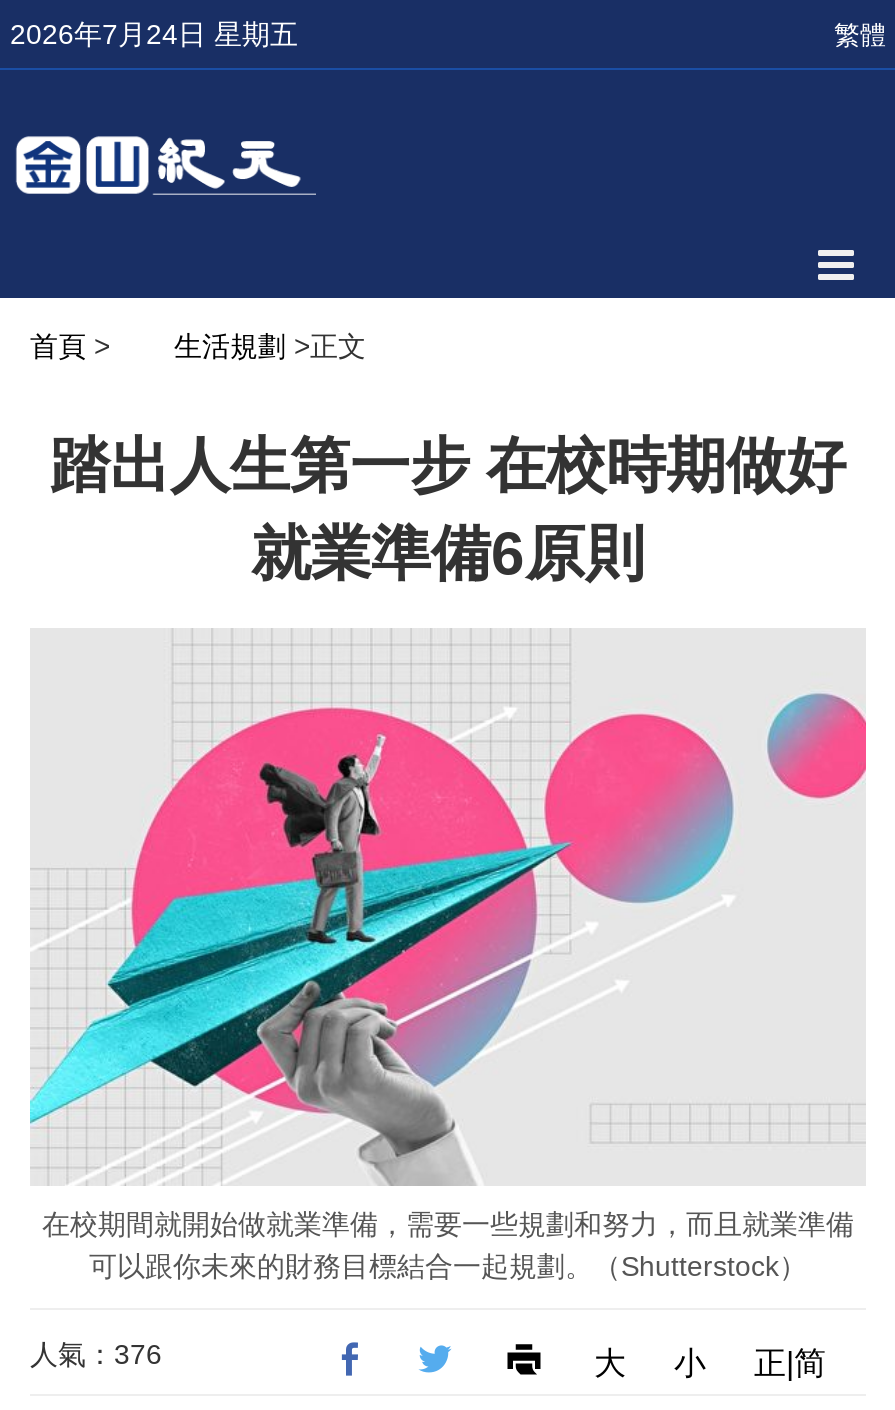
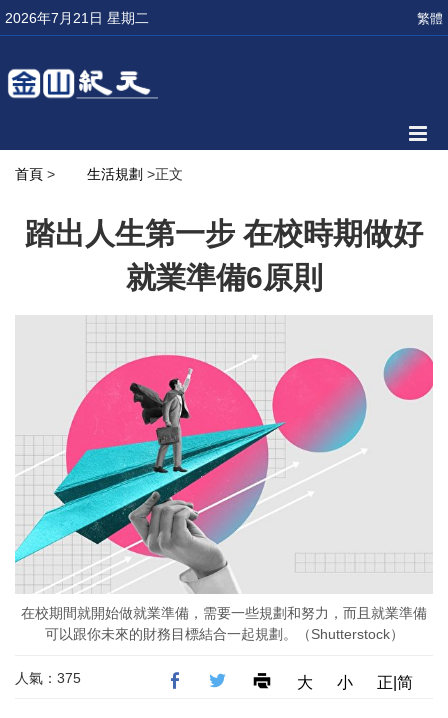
- 2026年7月24日 星期五
+ 2026年7月21日 星期二

- 人氣：376
+ 人氣：375
